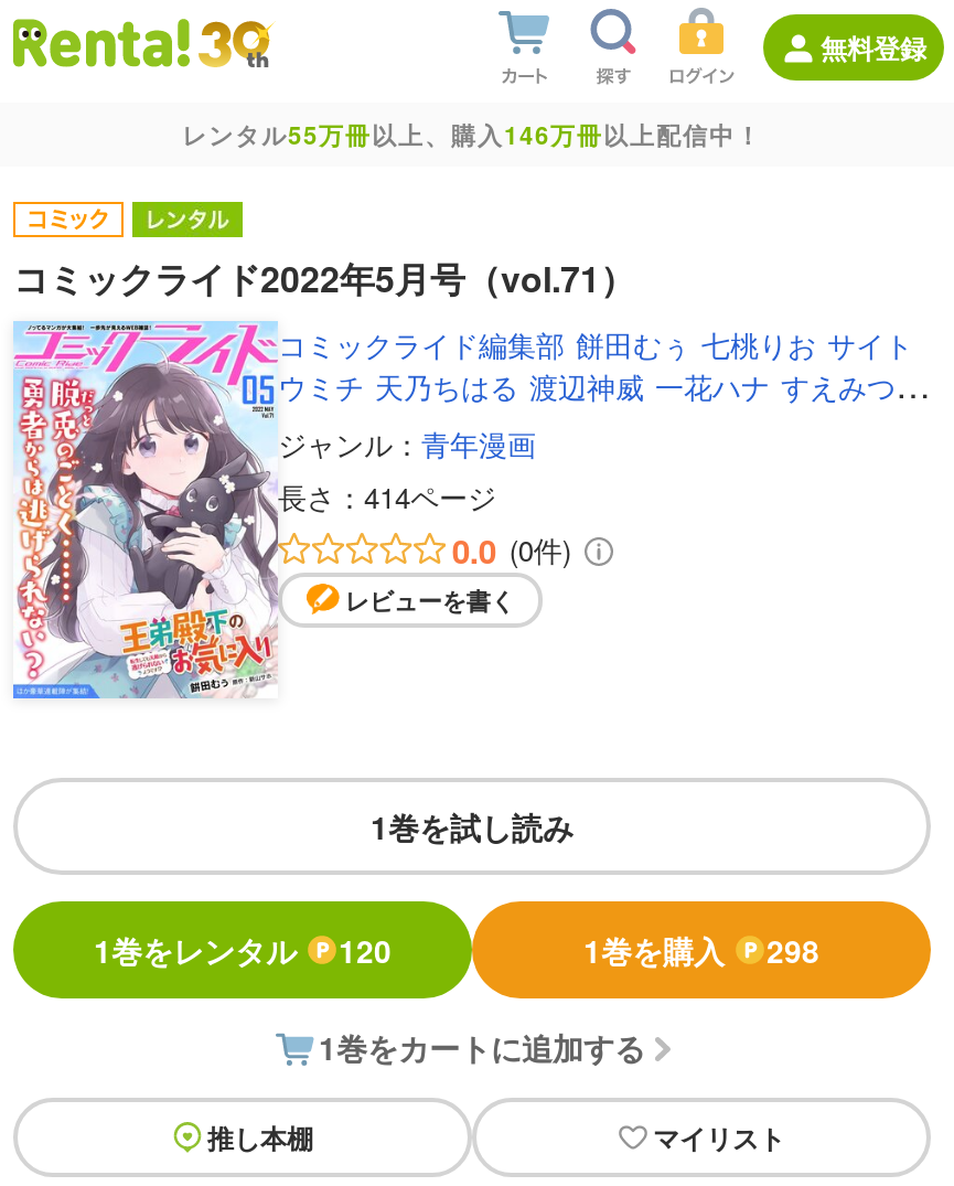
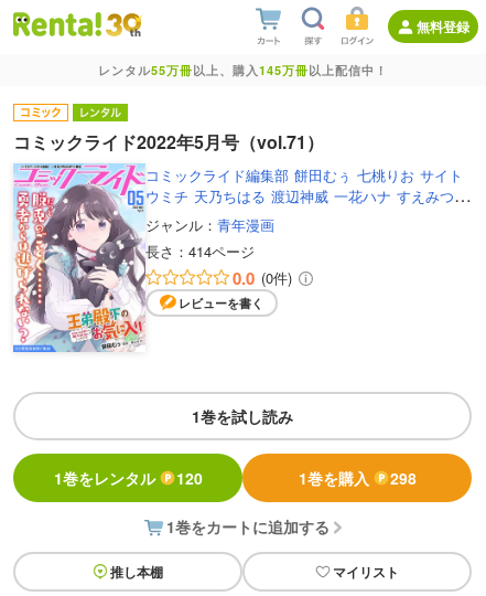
- レンタル55万冊以上、購入146万冊以上配信中！
+ レンタル55万冊以上、購入145万冊以上配信中！
